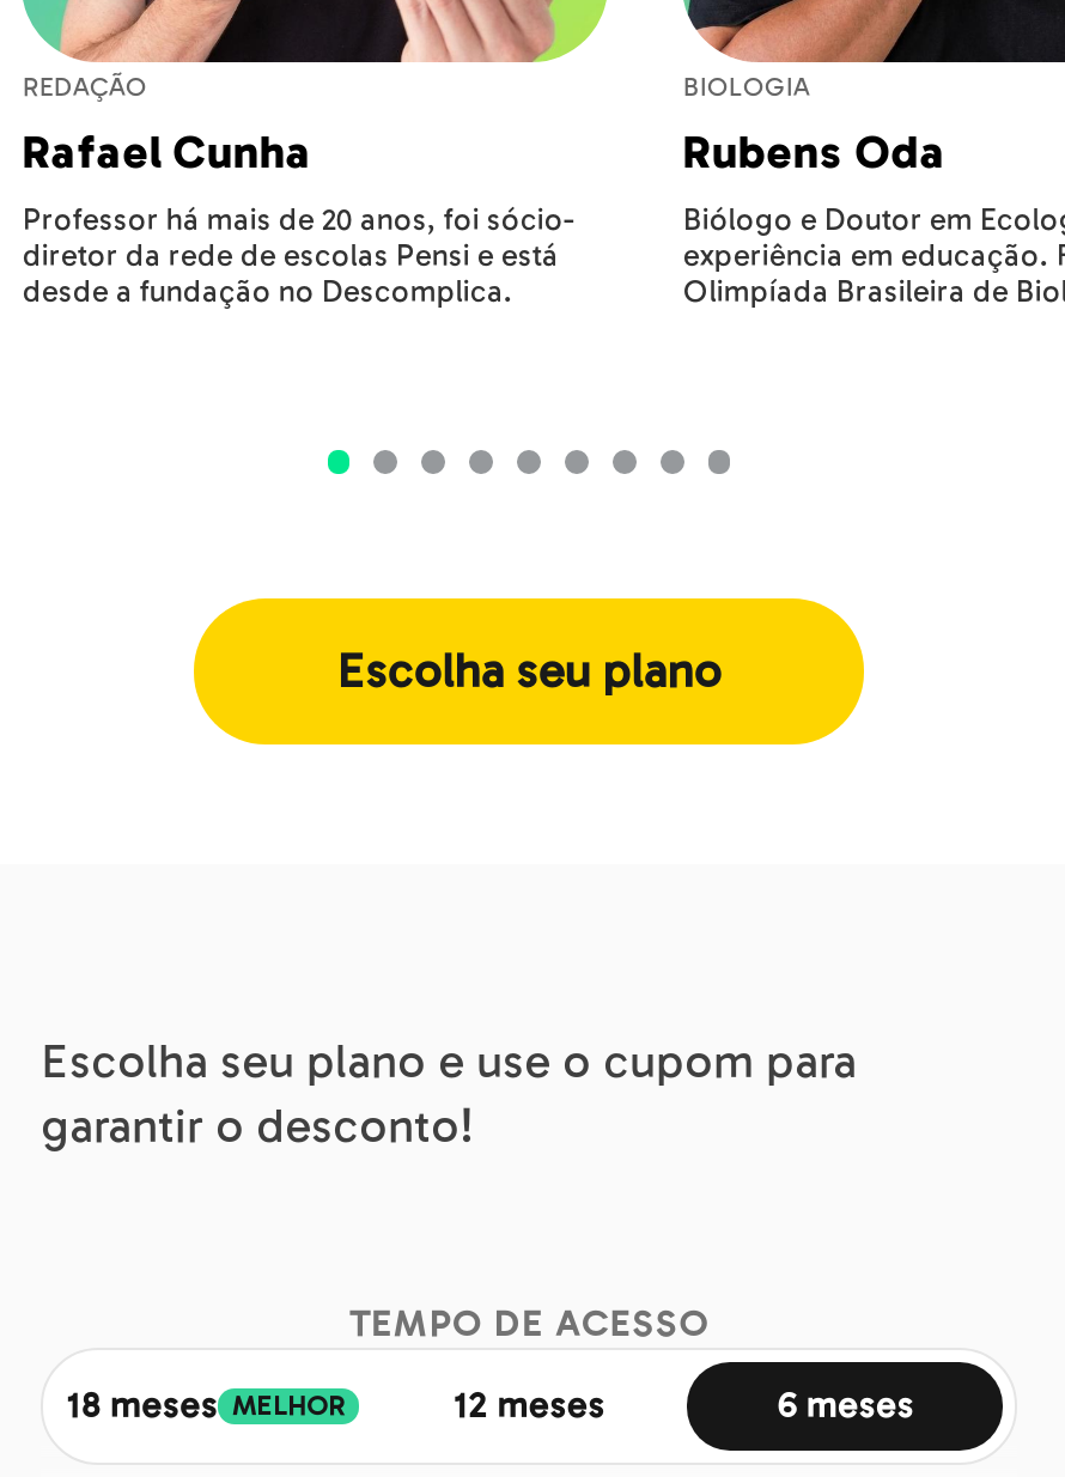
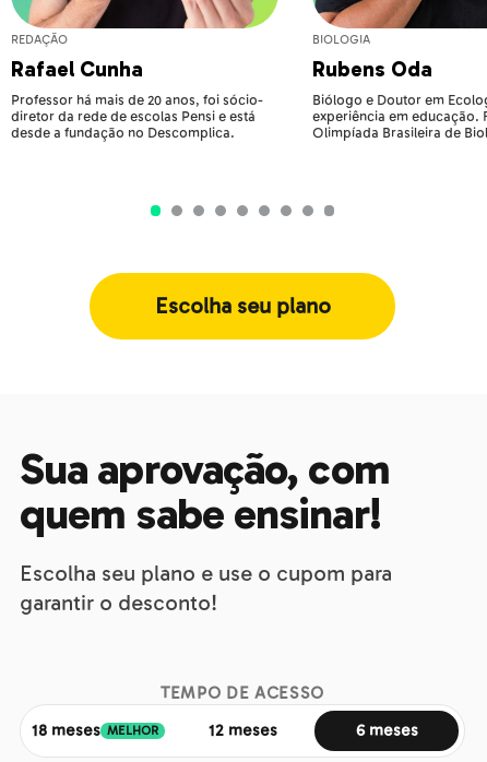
+ Sua aprovação, com
+ quem sabe ensinar!
